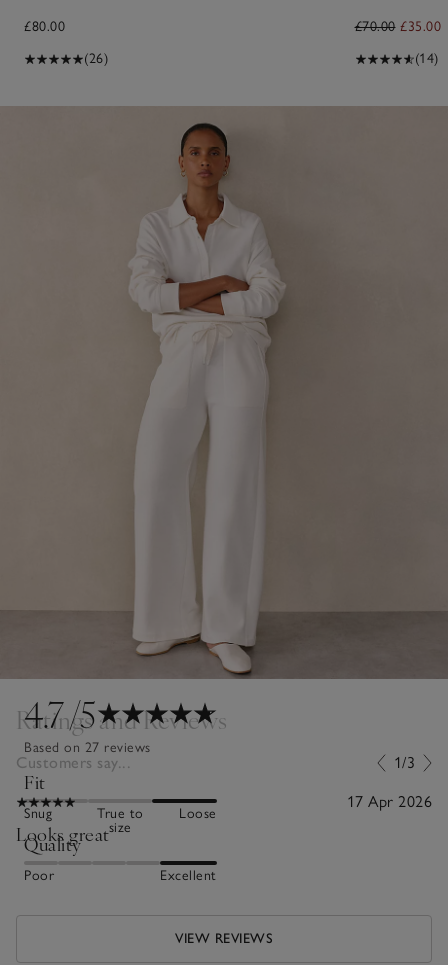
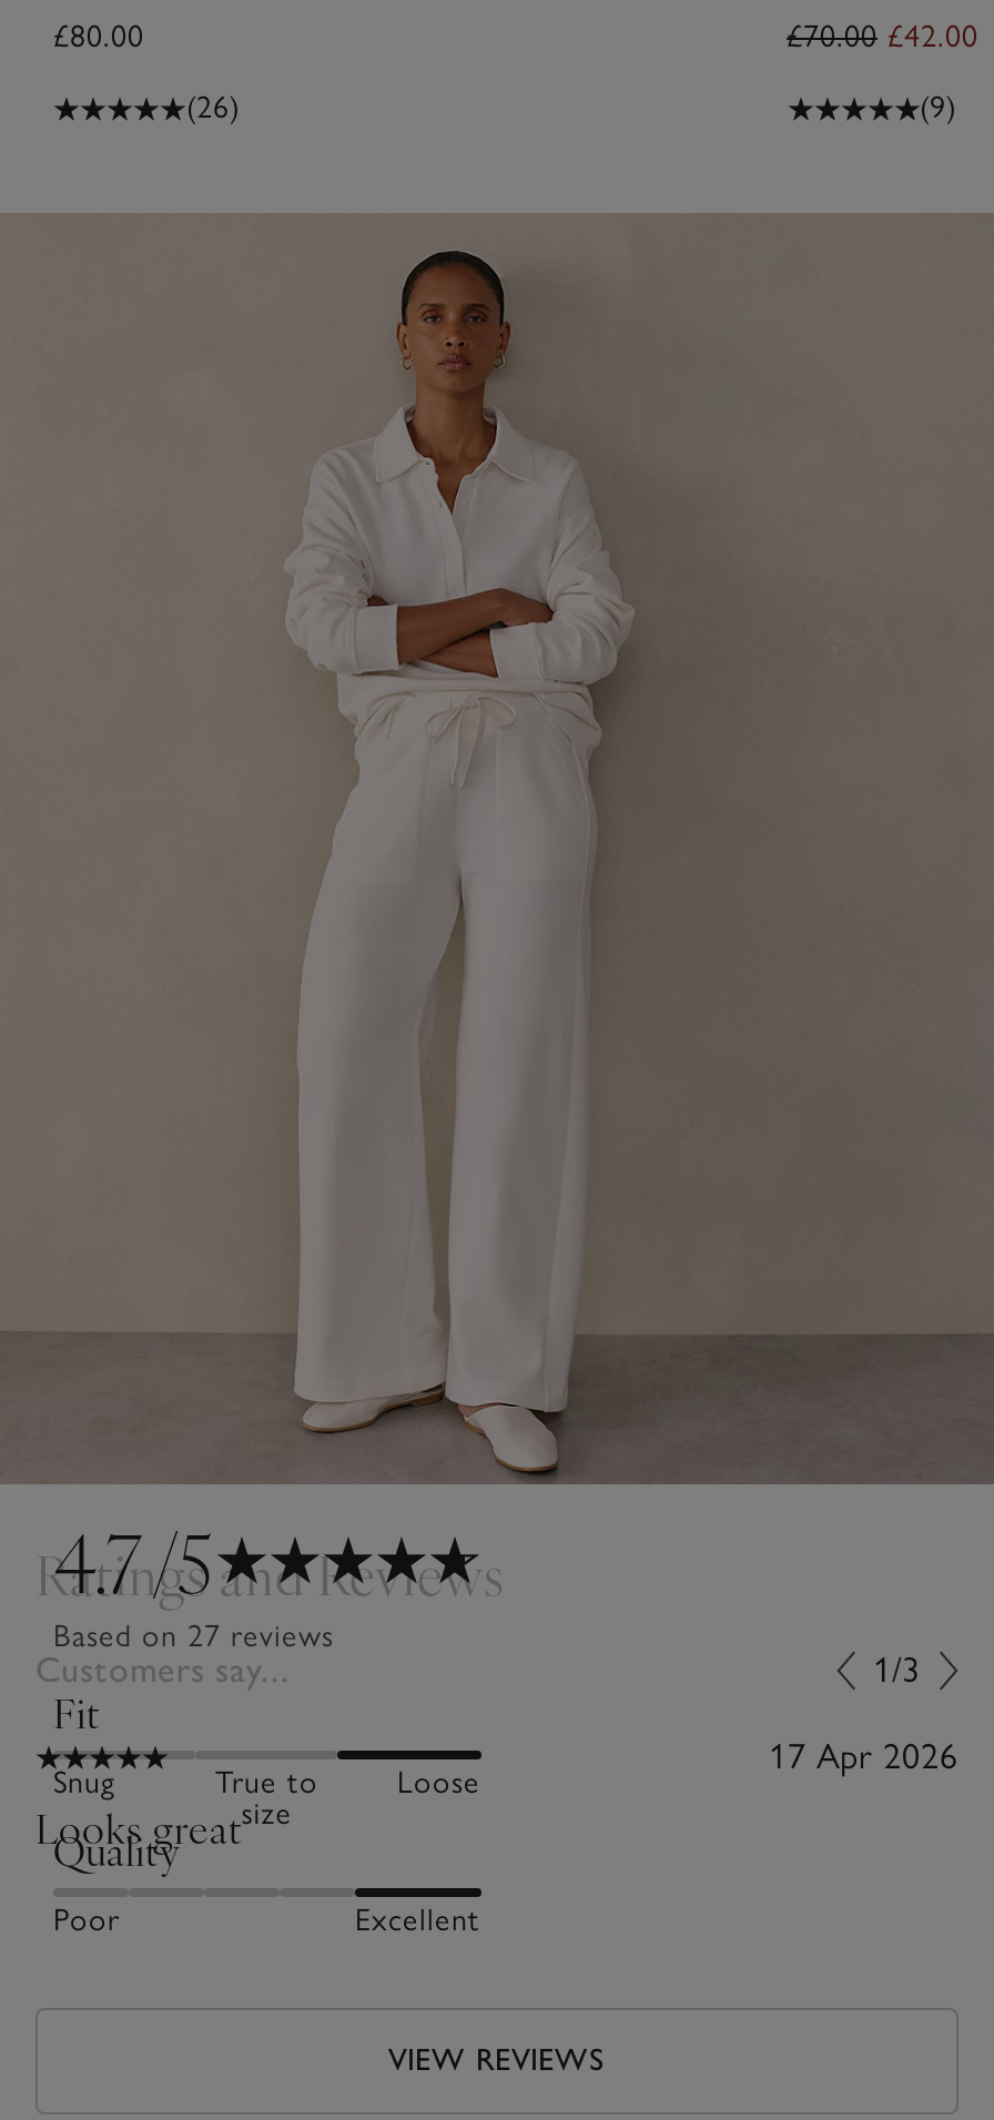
- £70.00 £35.00
+ £70.00 £42.00

- (14)
+ (9)
